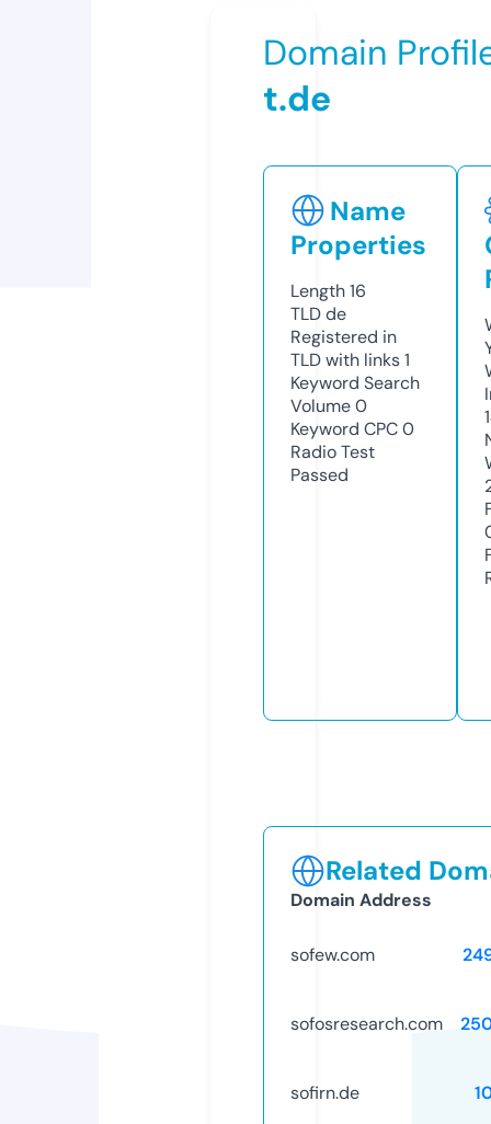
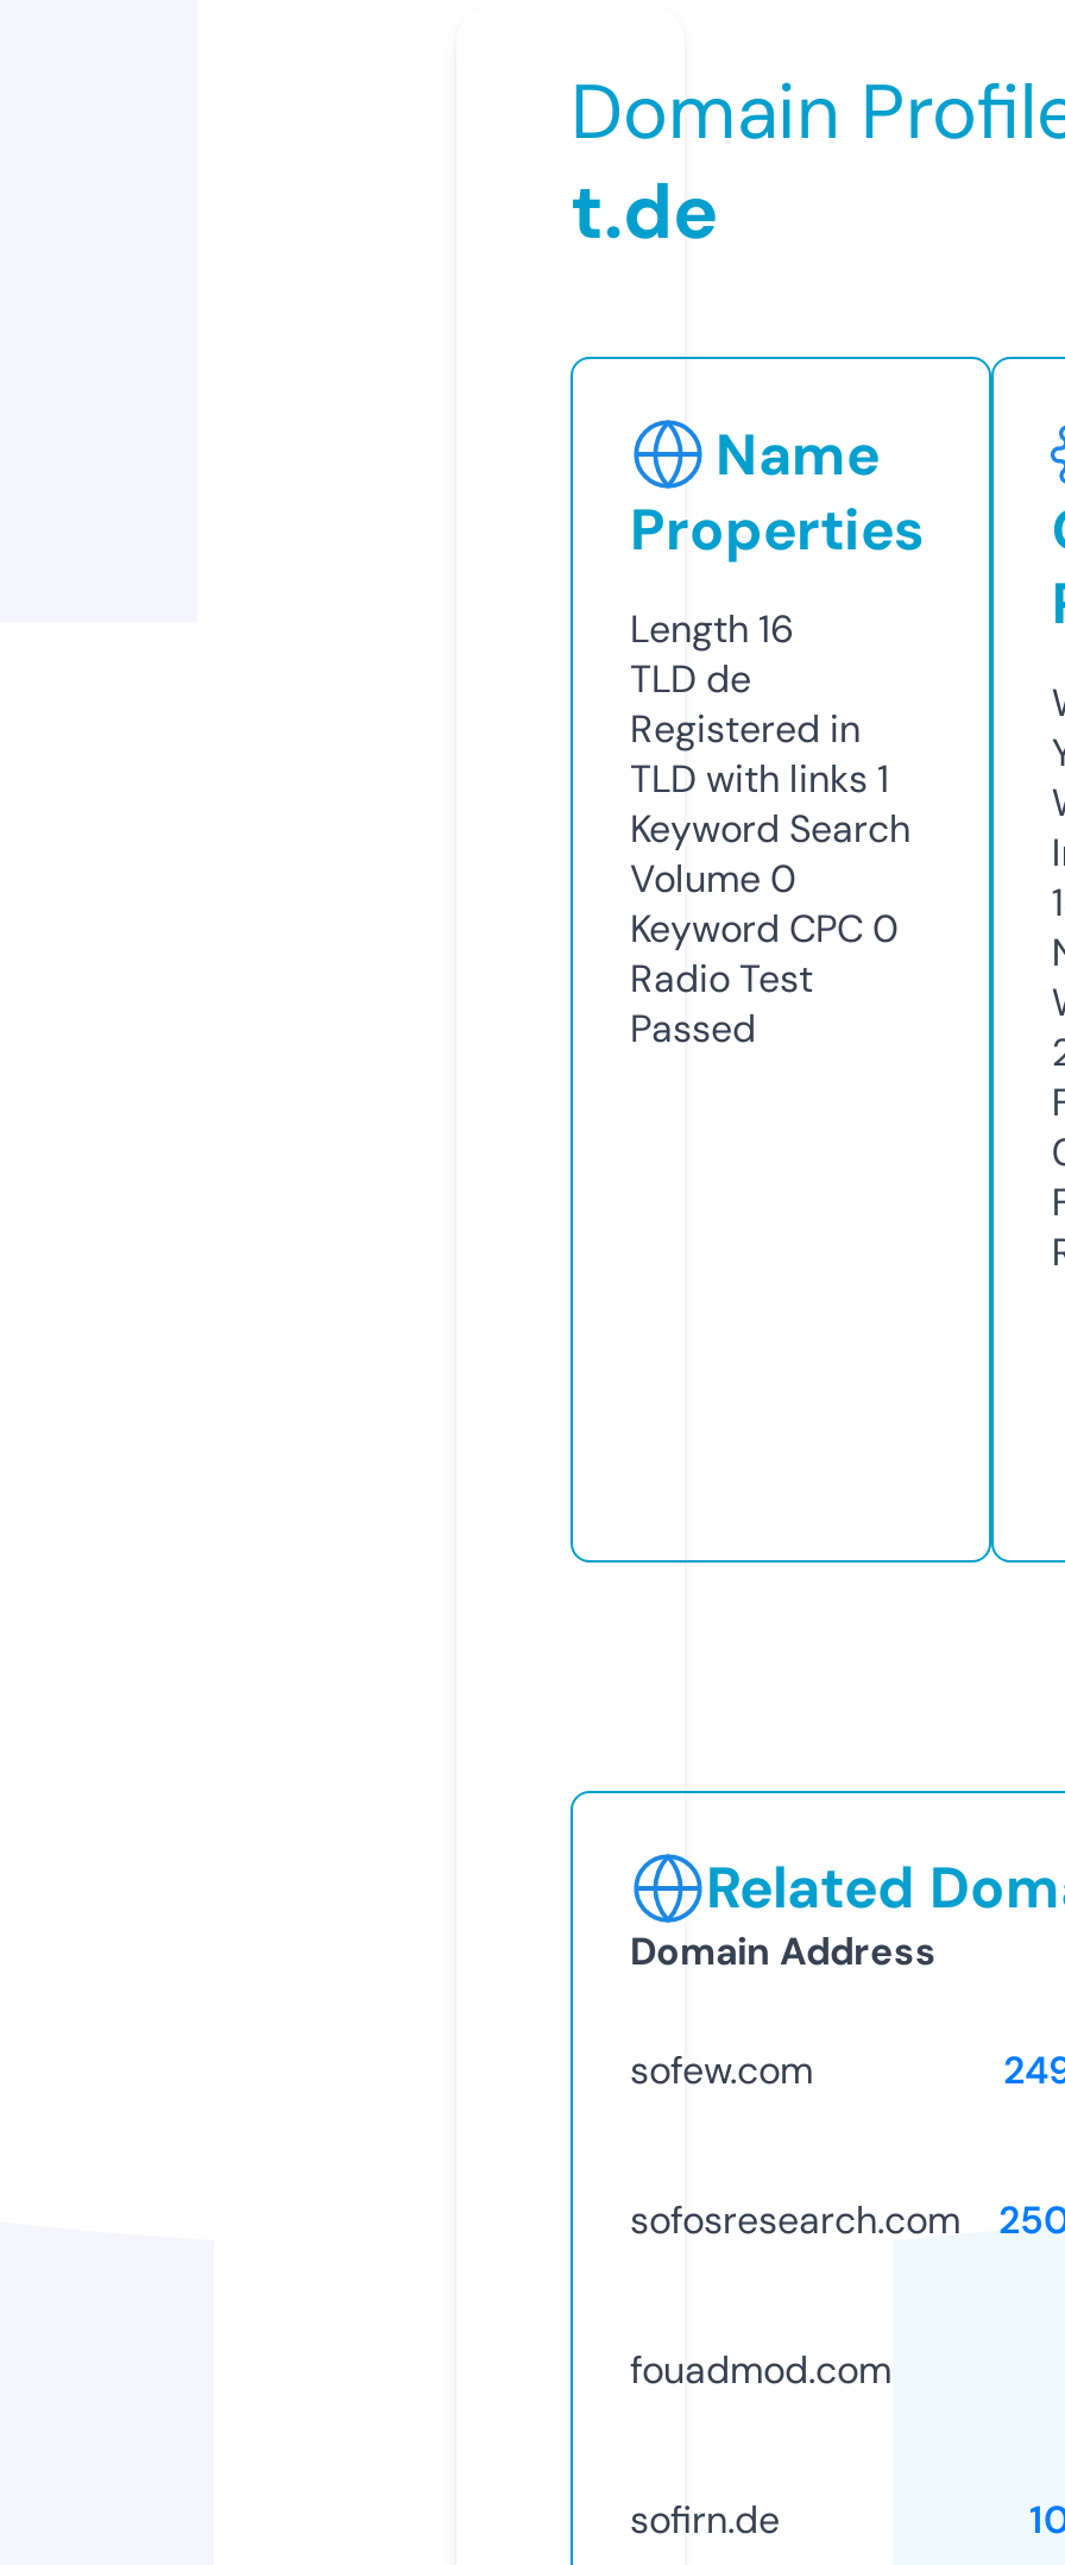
+ fouadmod.com
